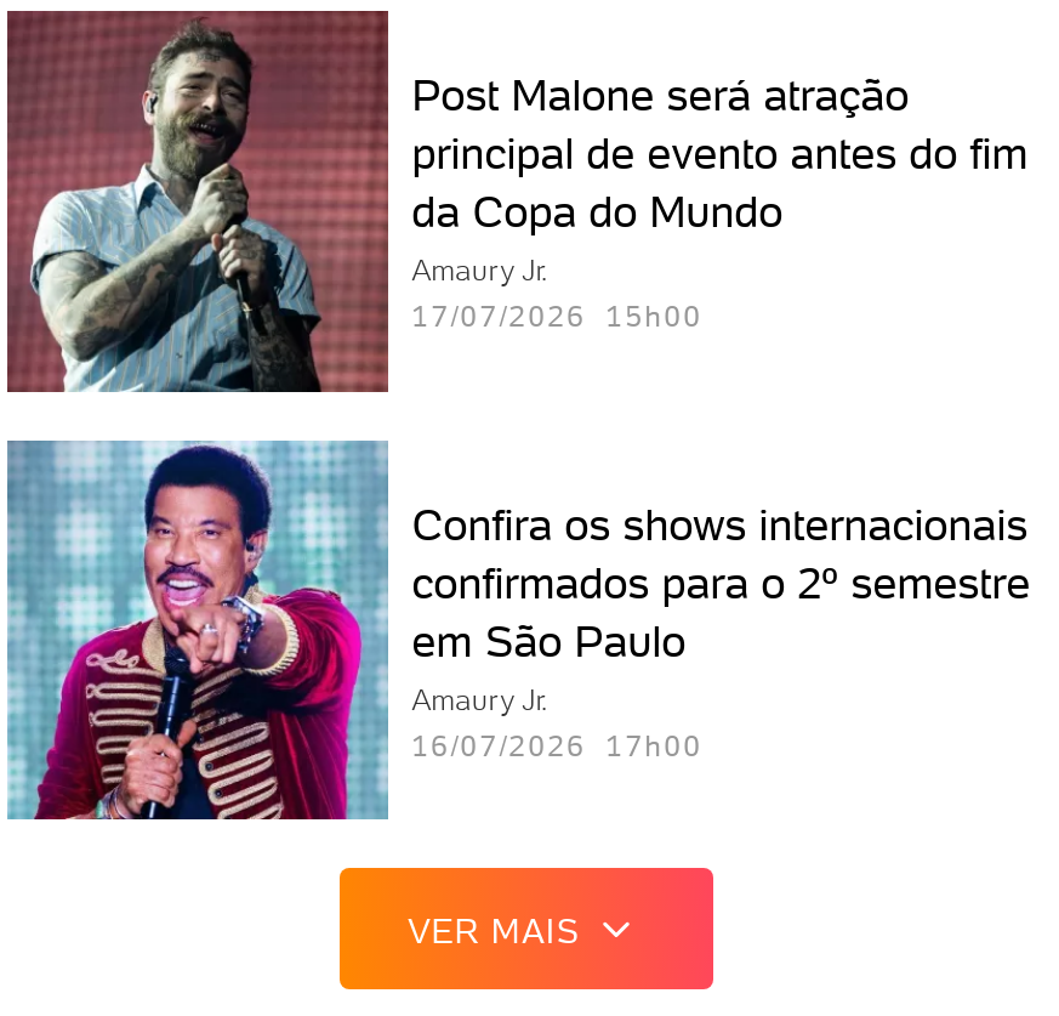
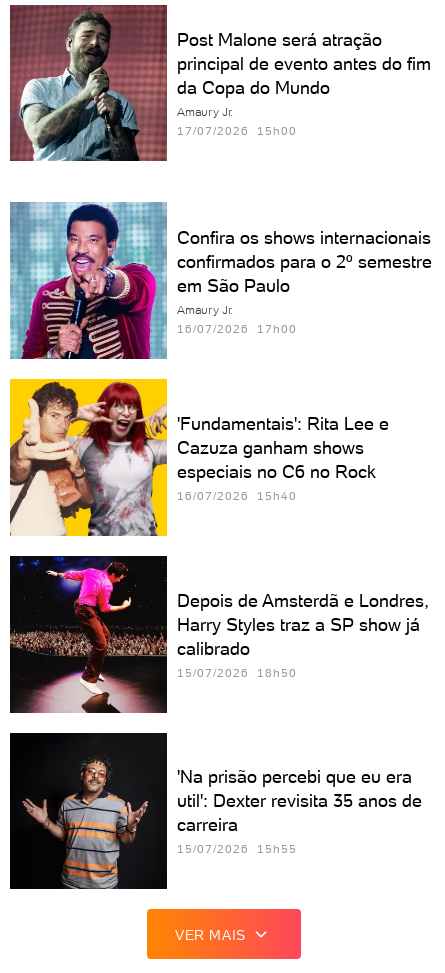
+ [image]
+ 'Fundamentais': Rita Lee e
+ Cazuza ganham shows
+ especiais no C6 no Rock
+ 16/07/2026 15h40

+ [image]
+ Depois de Amsterdã e Londres,
+ Harry Styles traz a SP show já
+ calibrado
+ 15/07/2026 18h50

+ [image]
+ 'Na prisão percebi que eu era
+ util': Dexter revisita 35 anos de
+ carreira
+ 15/07/2026 15h55
